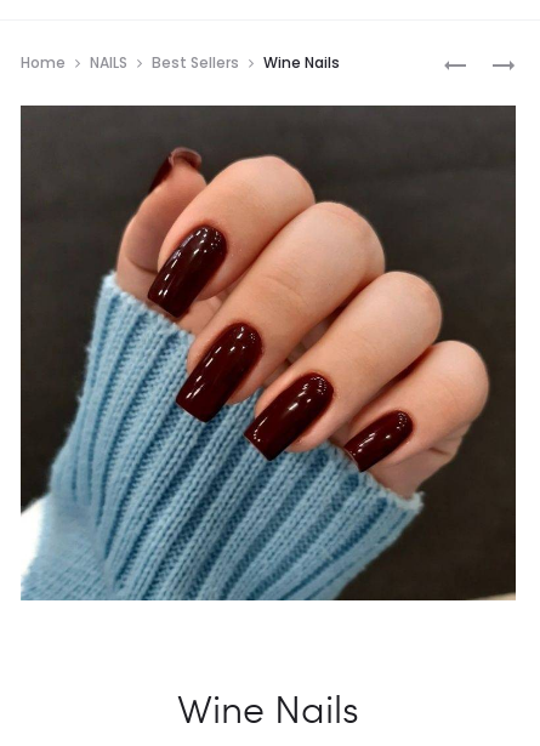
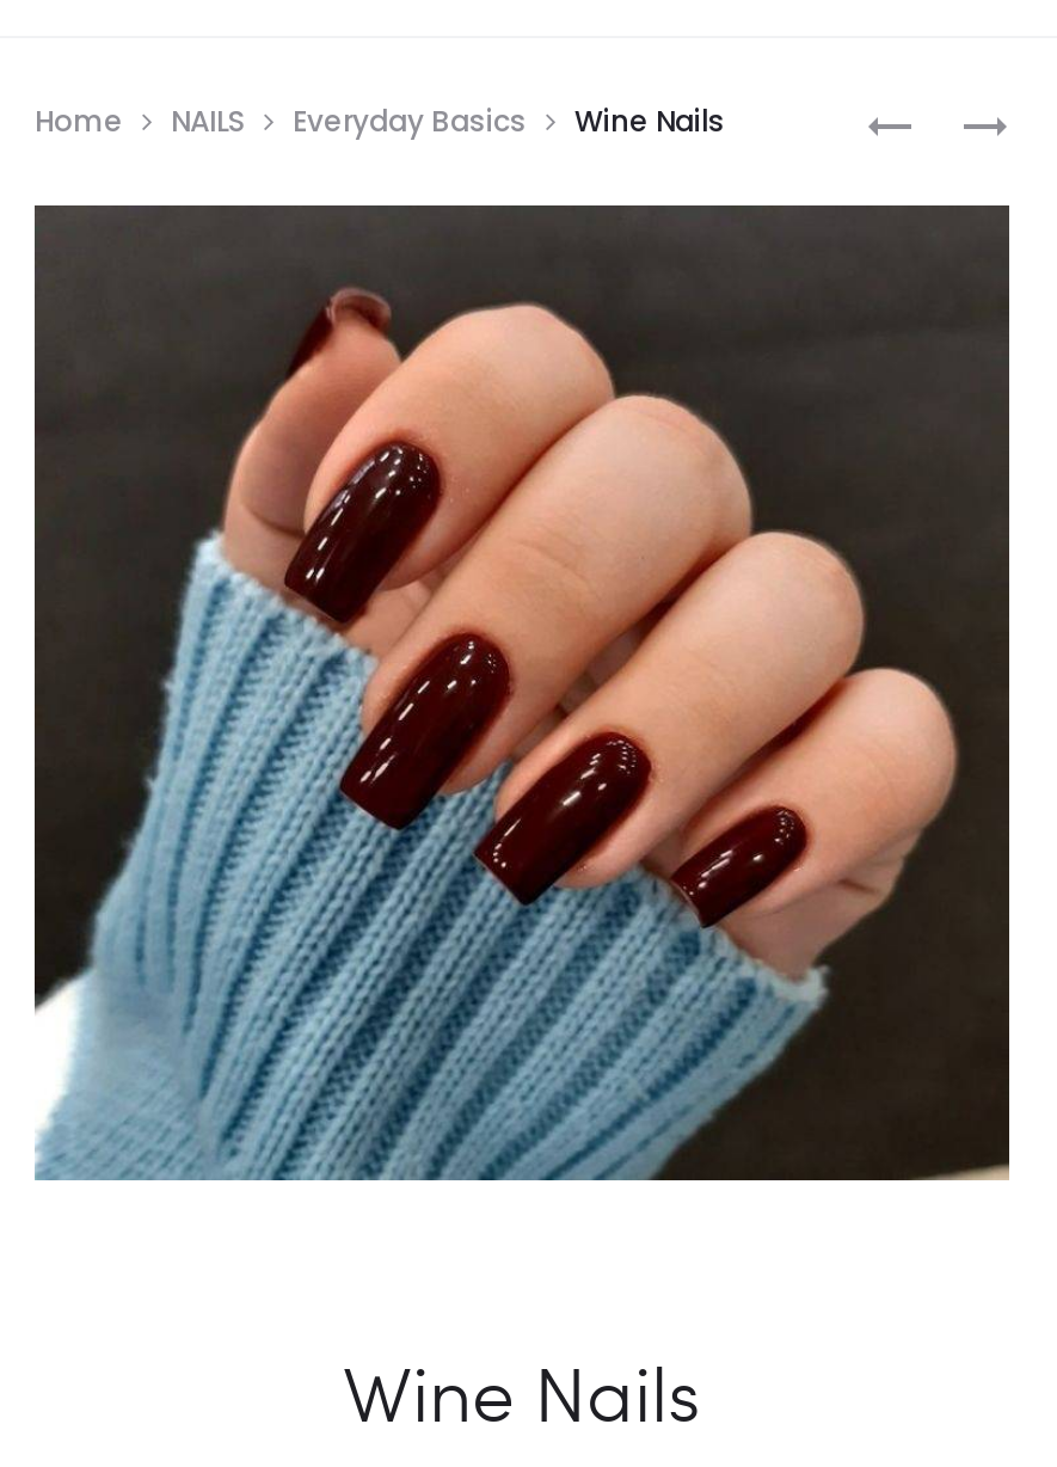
- Best Sellers
+ Everyday Basics
